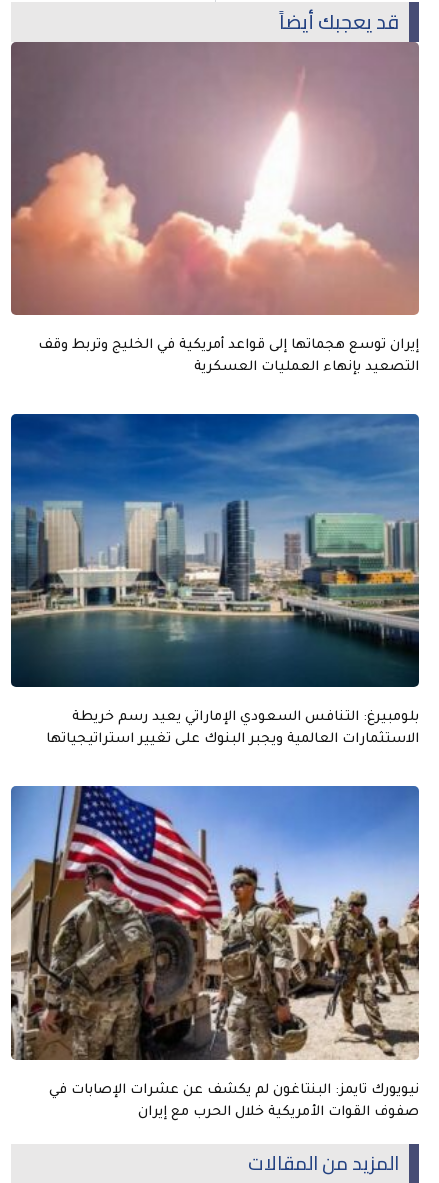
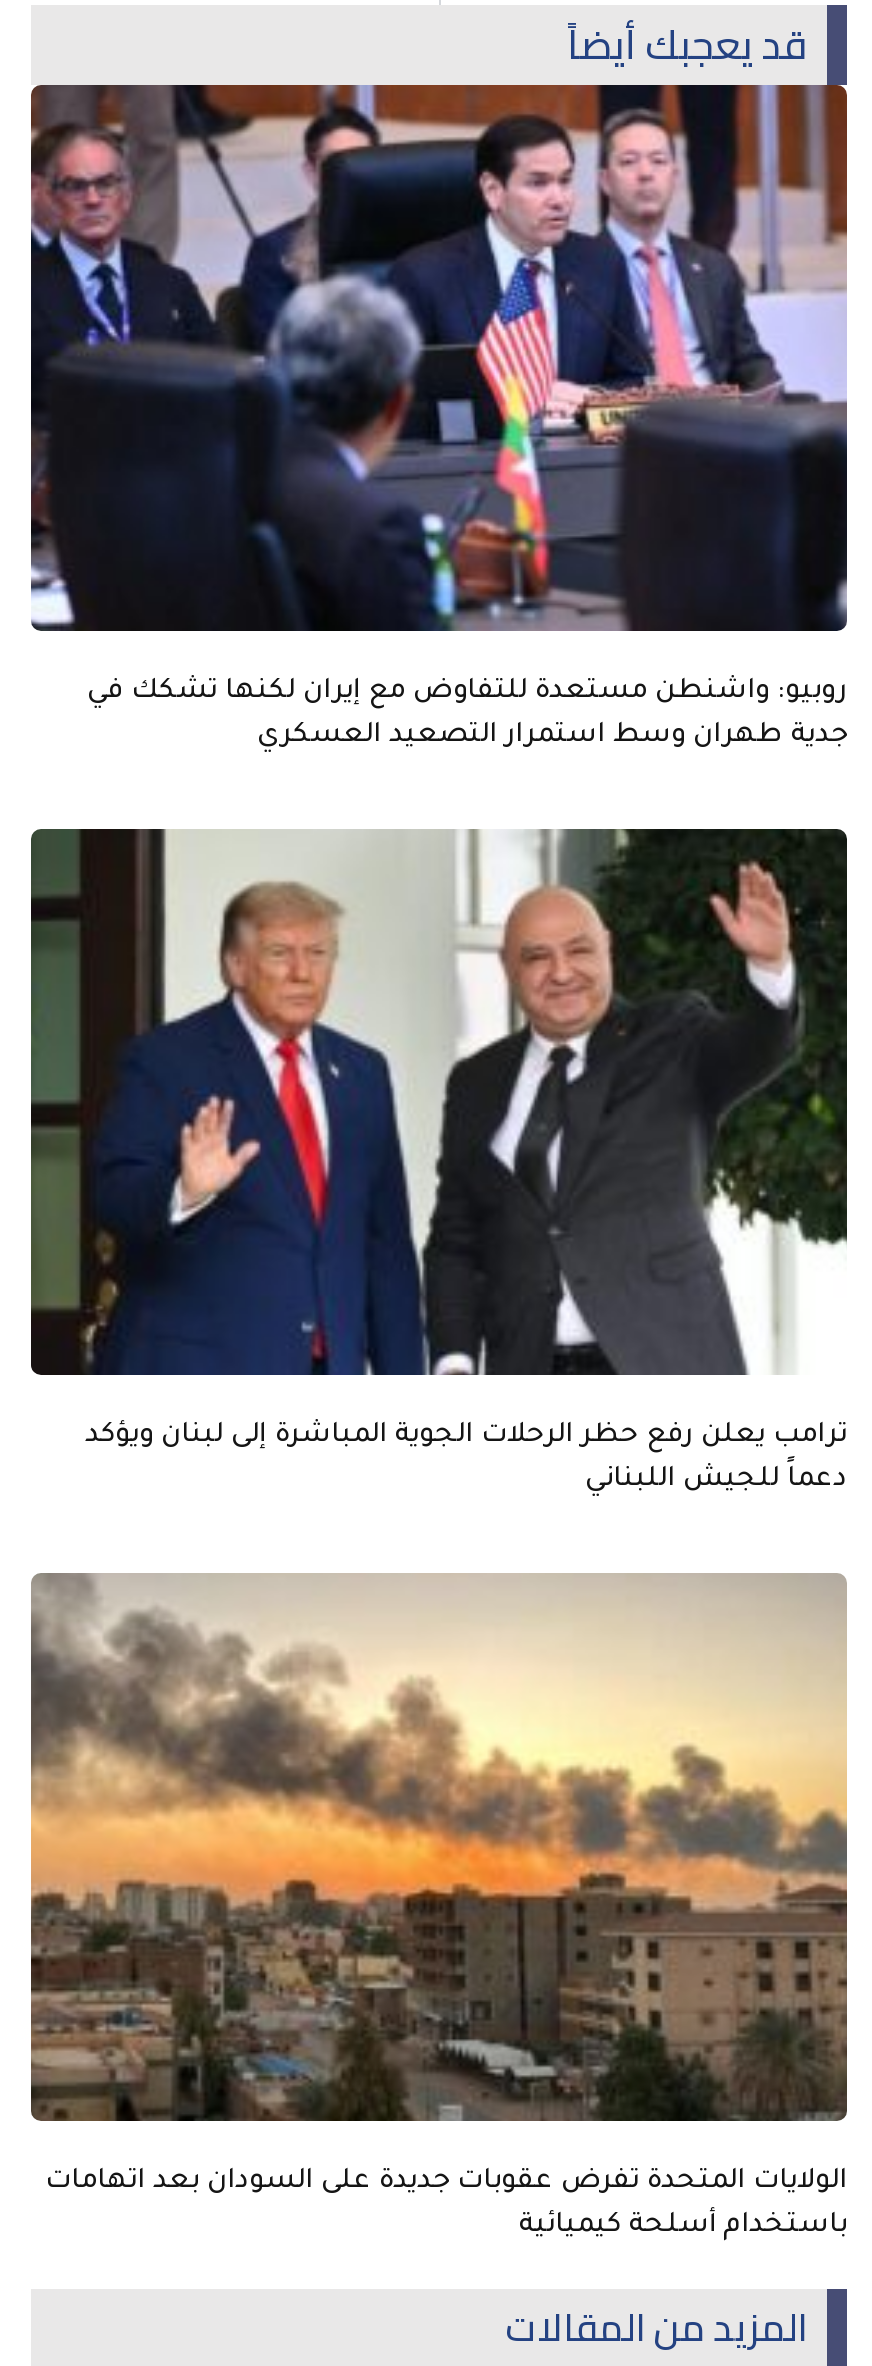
- [image]
- إيران توسع هجماتها إلى قواعد أمريكية في الخليج وتربط وقف
+ [image]
+ روبيو: واشنطن مستعدة للتفاوض مع إيران لكنها تشكك في

- التصعيد بإنهاء العمليات العسكرية
+ جدية طهران وسط استمرار التصعيد العسكري

- [image]
- بلومبيرغ: التنافس السعودي الإماراتي يعيد رسم خريطة
+ [image]
+ ترامب يعلن رفع حظر الرحلات الجوية المباشرة إلى لبنان ويؤكد

- الاستثمارات العالمية ويجبر البنوك على تغيير استراتيجياتها
+ دعماً للجيش اللبناني

- [image]
- نيويورك تايمز: البنتاغون لم يكشف عن عشرات الإصابات في
+ [image]
+ الولايات المتحدة تفرض عقوبات جديدة على السودان بعد اتهامات

- صفوف القوات الأمريكية خلال الحرب مع إيران
+ باستخدام أسلحة كيميائية
